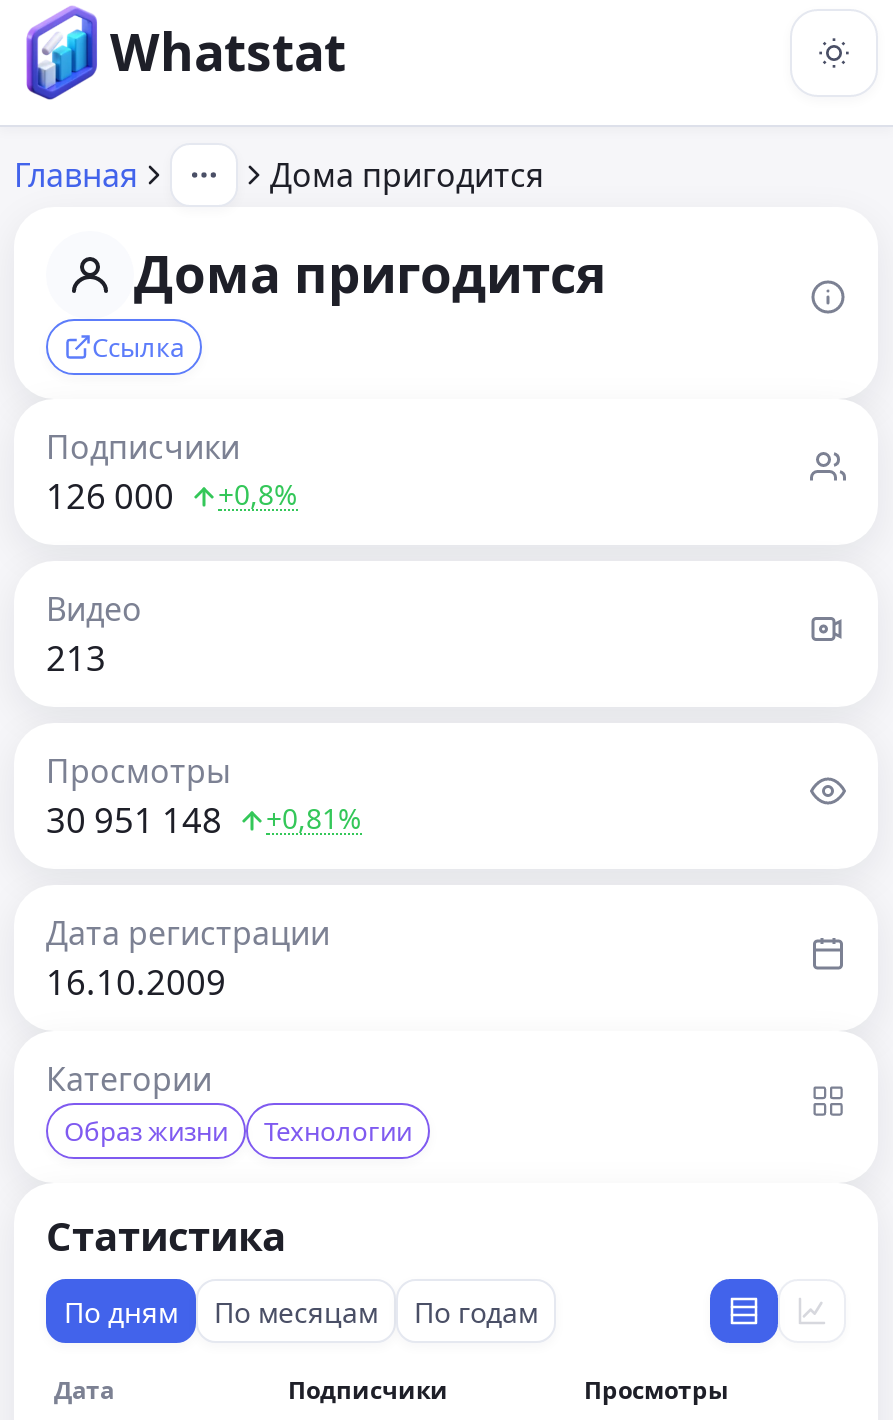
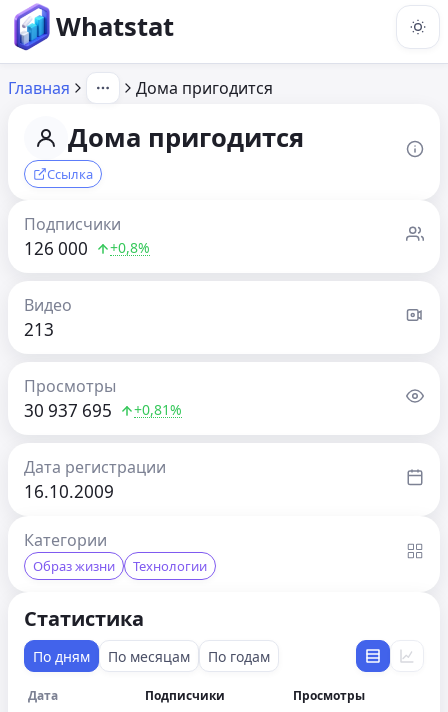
- 30 951 148 +0,81%
+ 30 937 695 +0,81%
